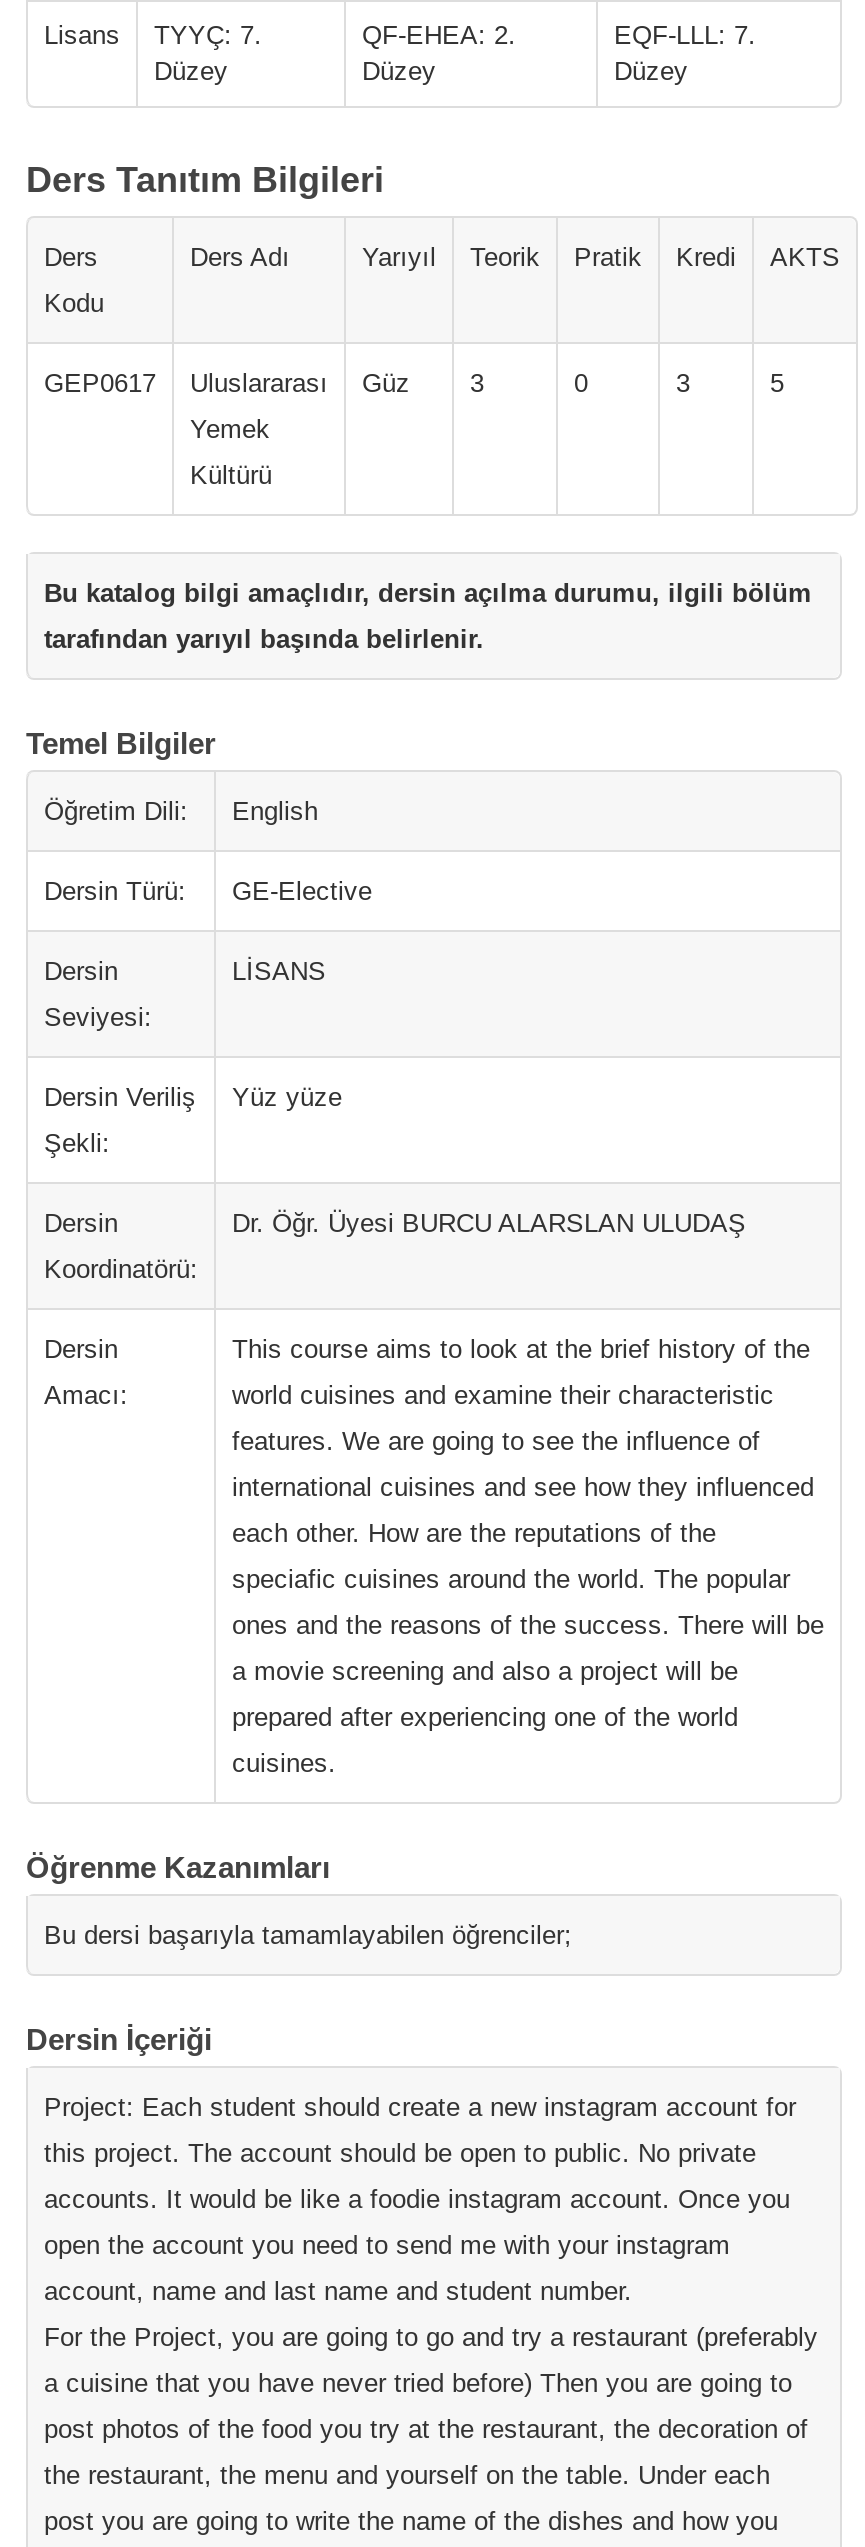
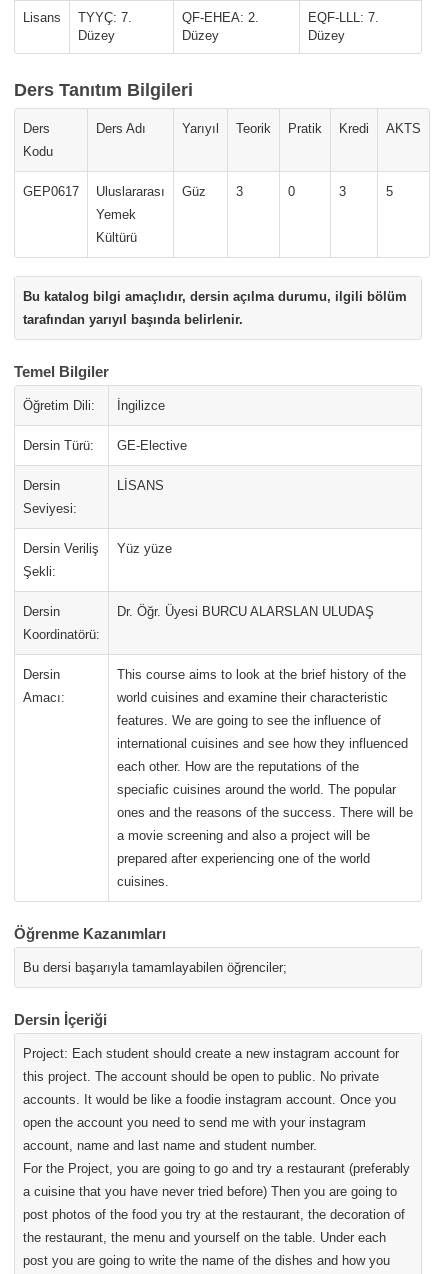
- English
+ İngilizce
